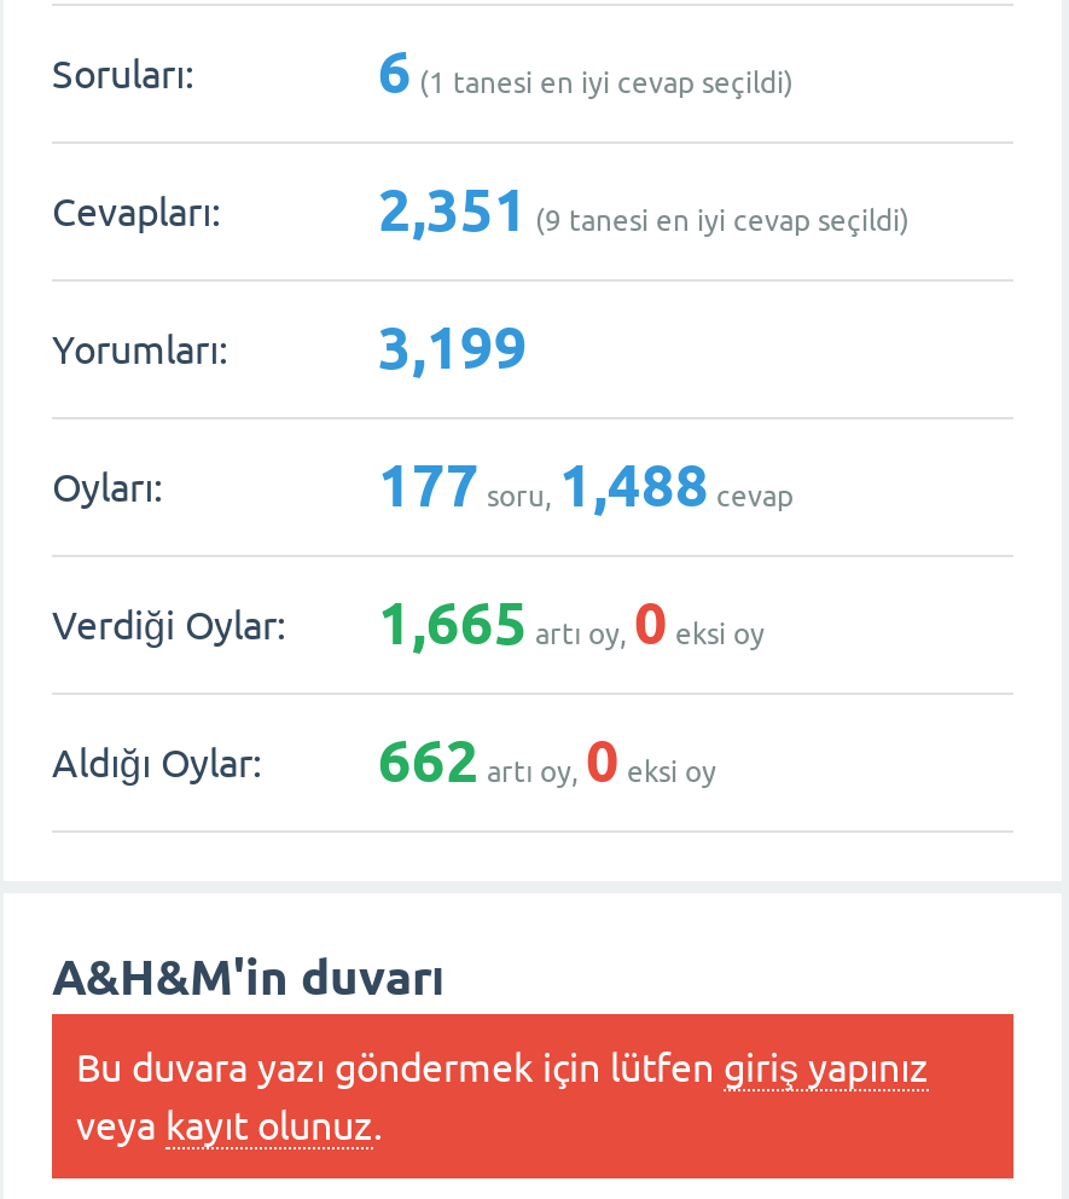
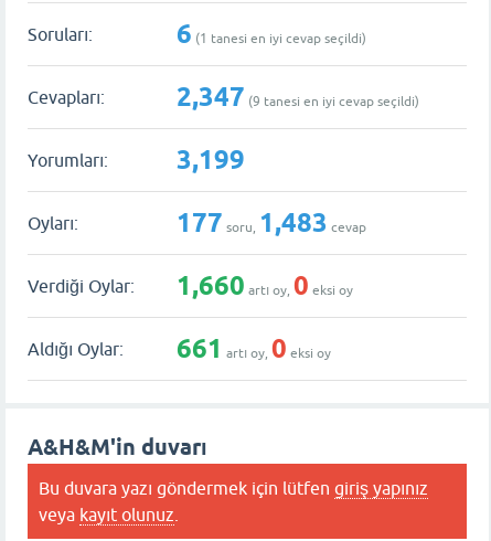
- 2,351 (9 tanesi en iyi cevap seçildi)
+ 2,347 (9 tanesi en iyi cevap seçildi)

- 177 soru, 1,488cevap
+ 177 soru, 1,483cevap

- 1,665 artı oy, 0eksi oy
+ 1,660 artı oy, 0eksi oy

- 662 artı oy, 0eksi oy
+ 661 artı oy, 0eksi oy
